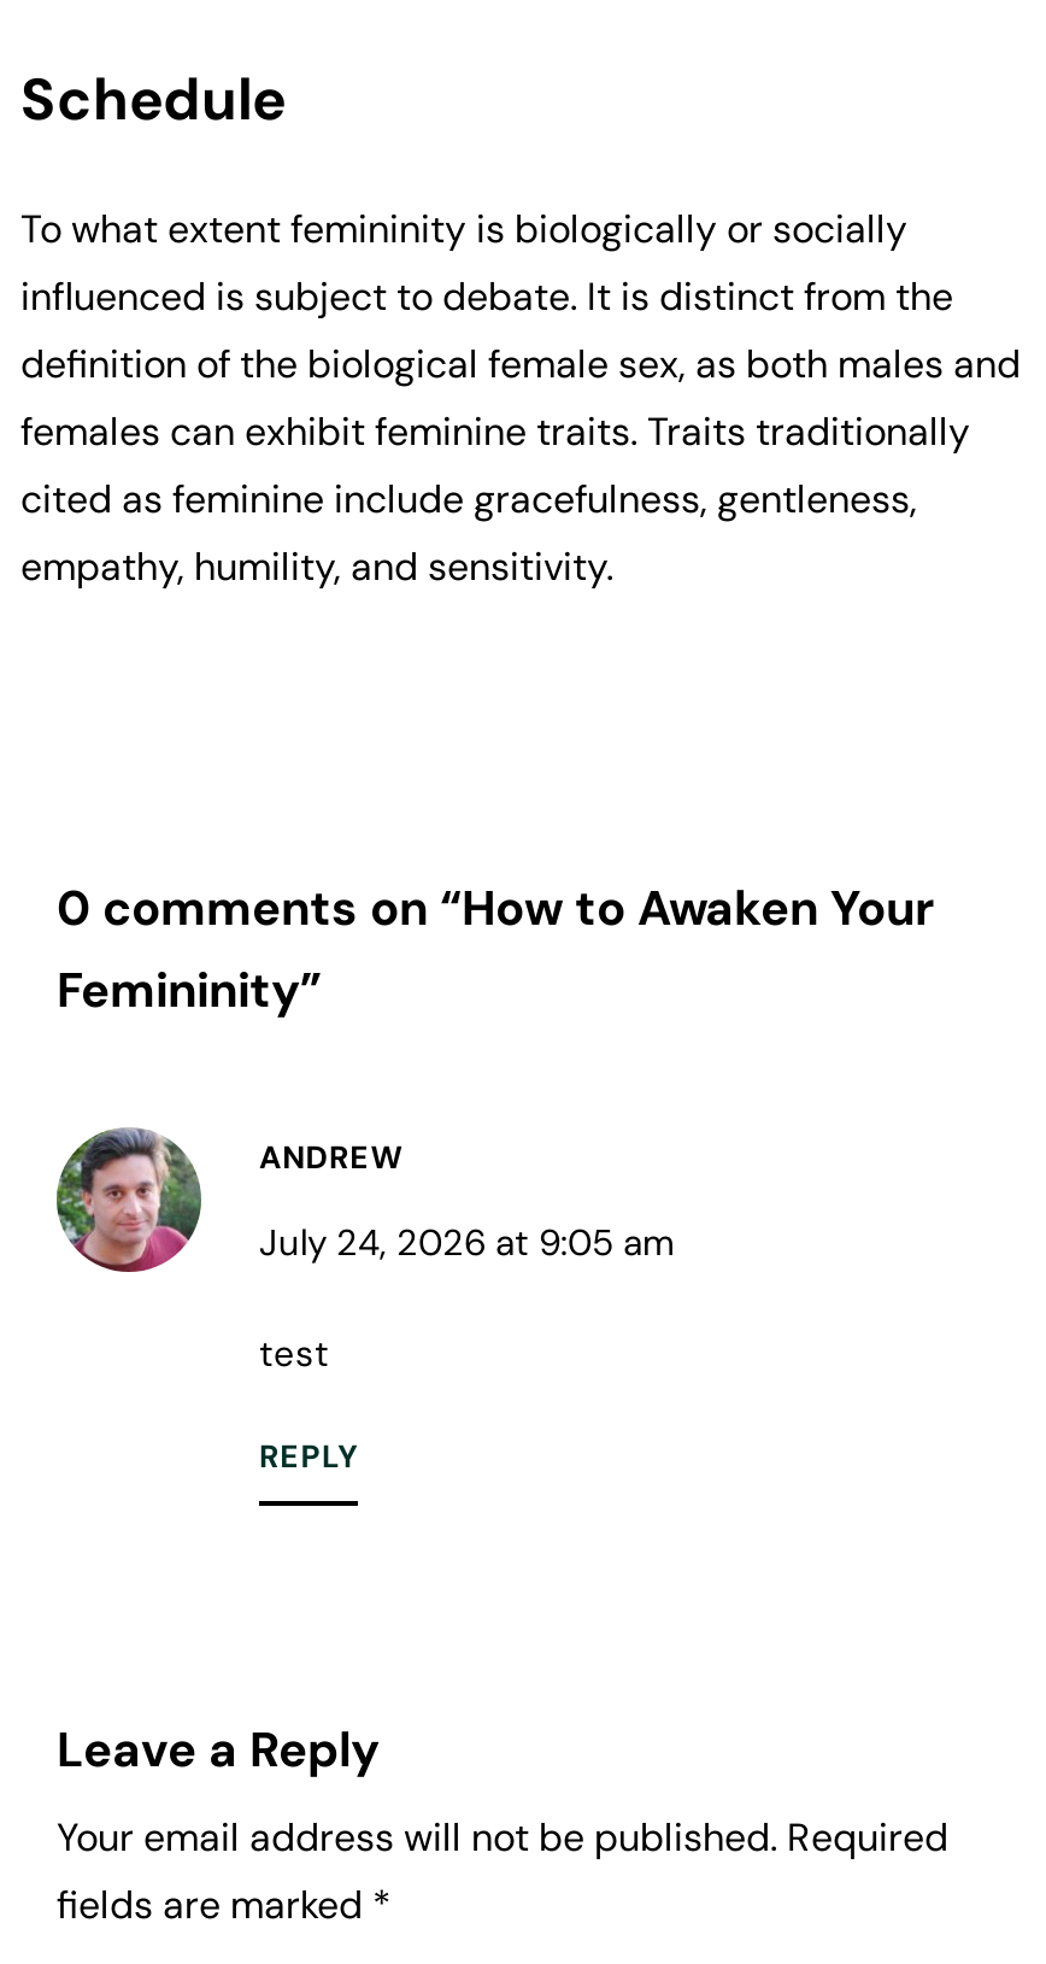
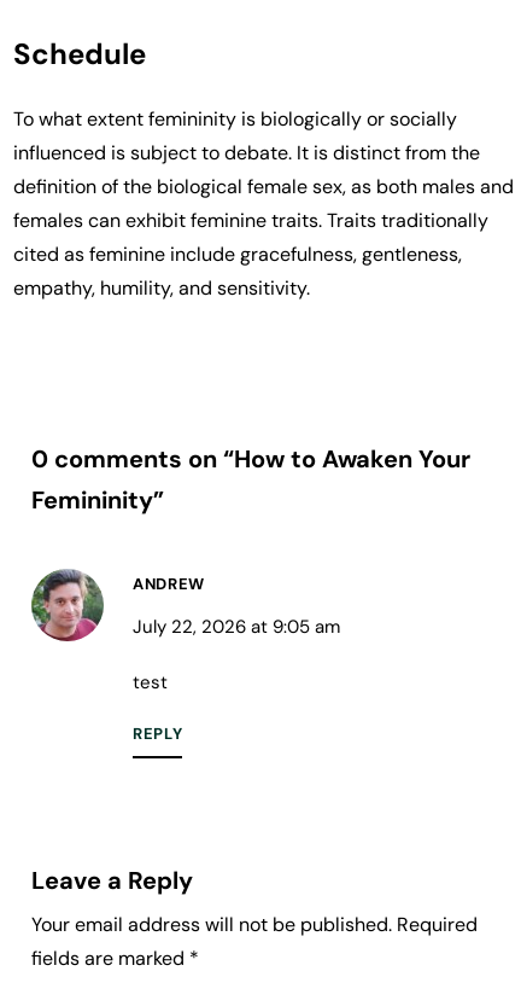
- July 24, 2026 at 9:05 am
+ July 22, 2026 at 9:05 am
